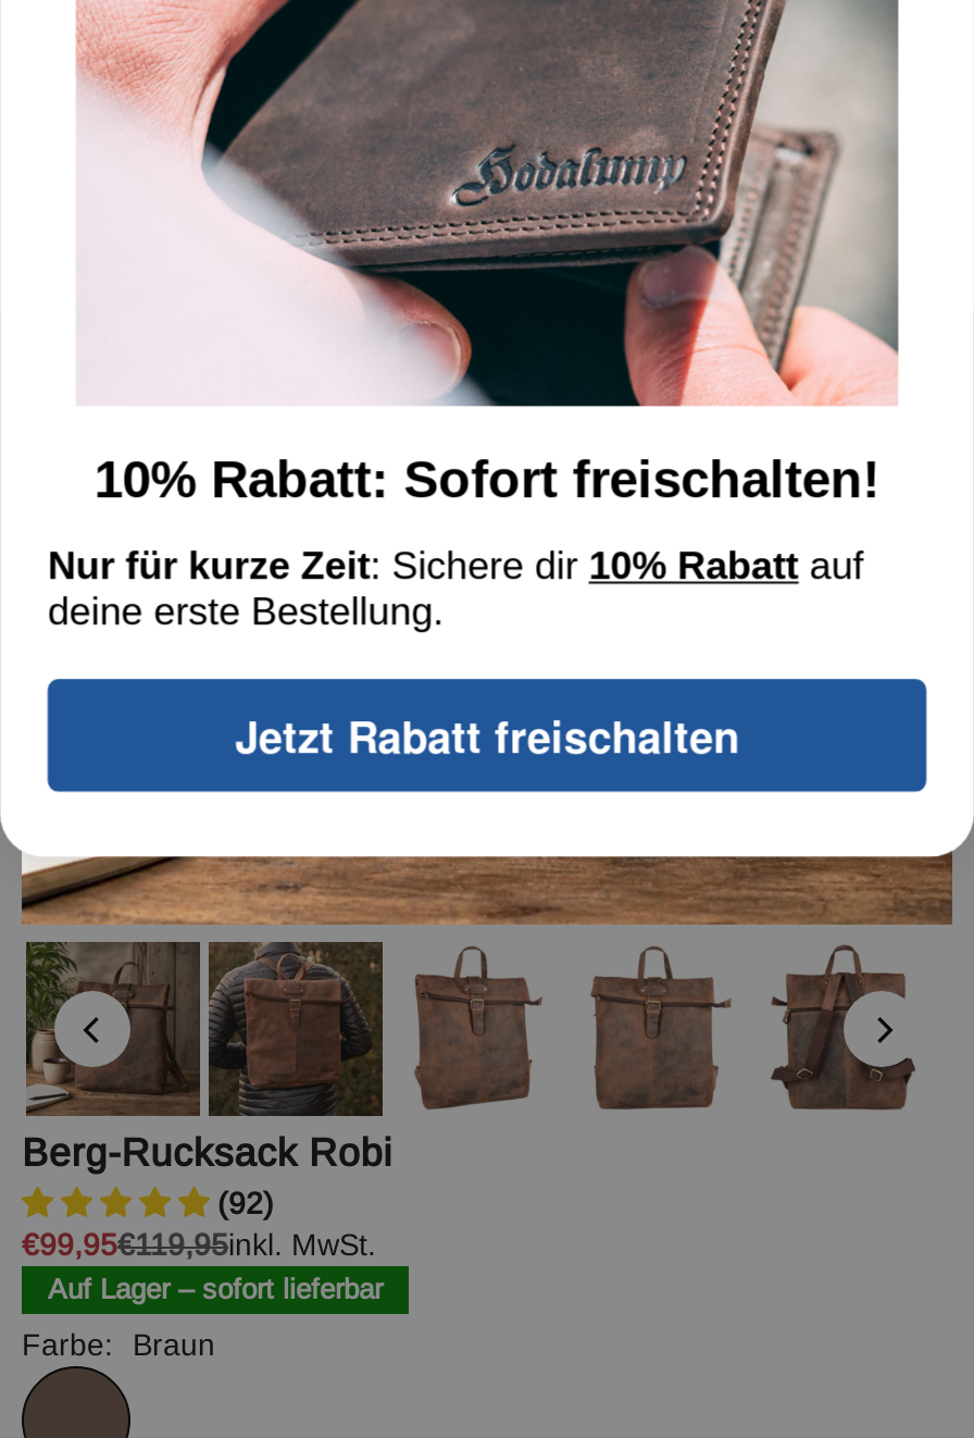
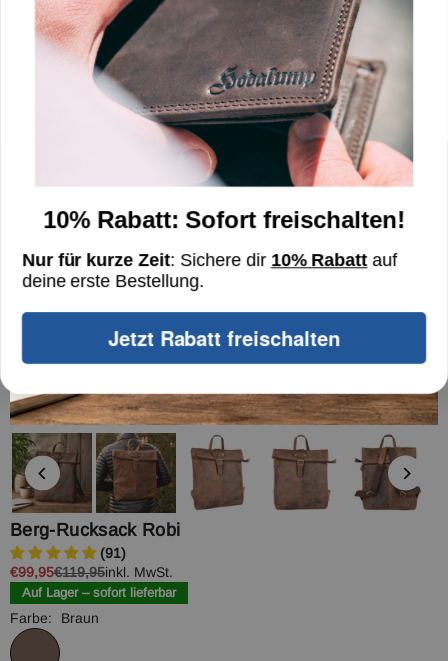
- (92)
+ (91)
